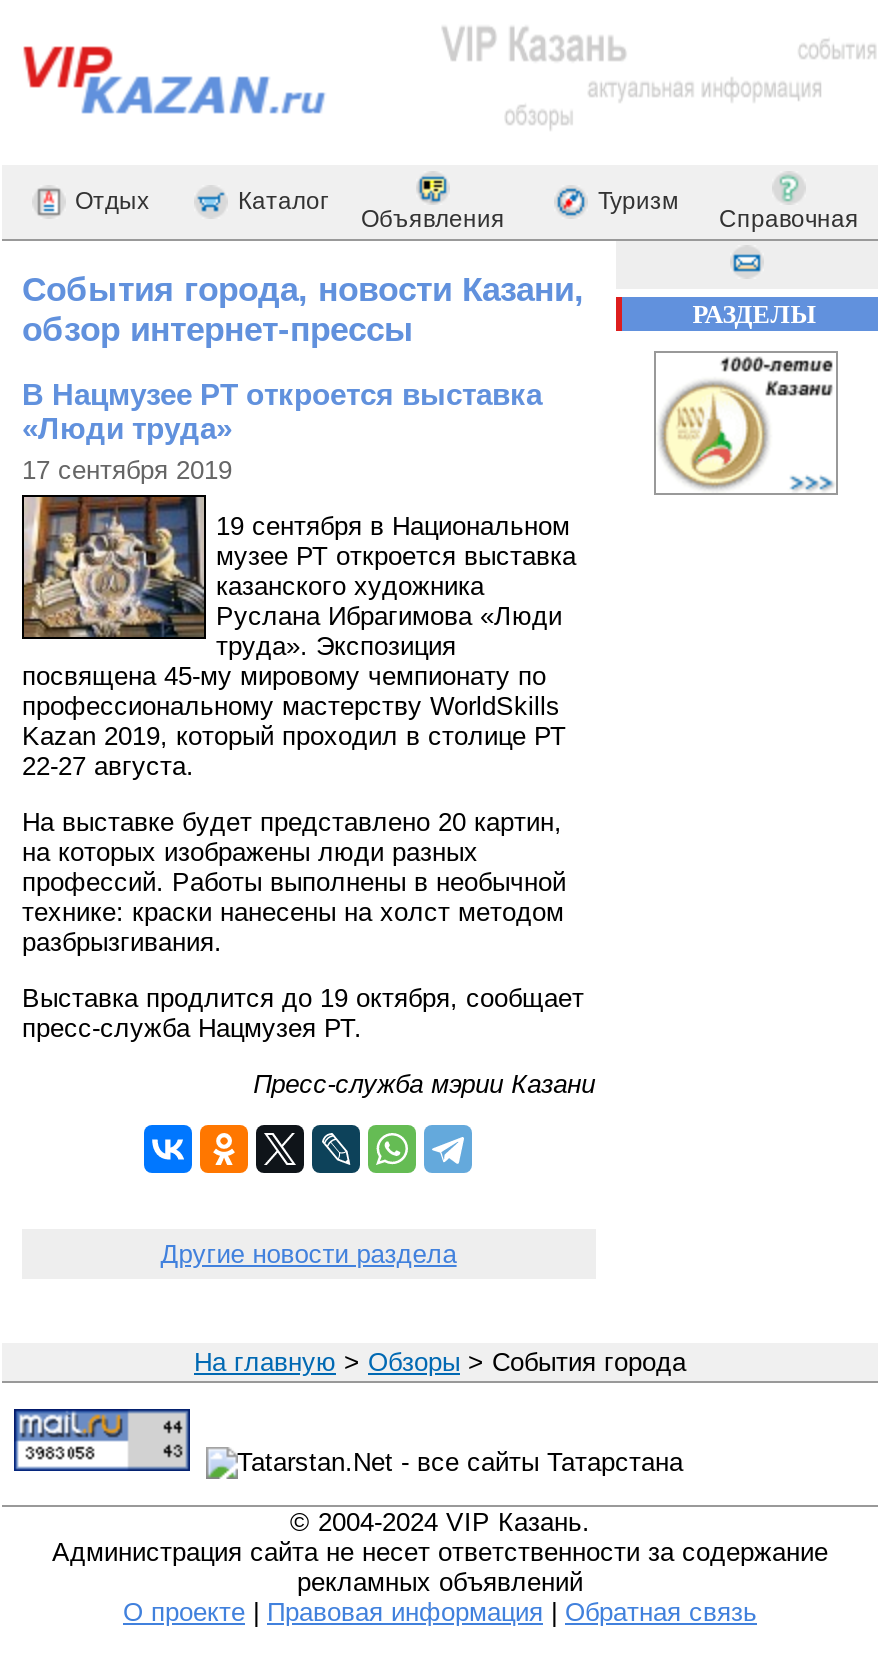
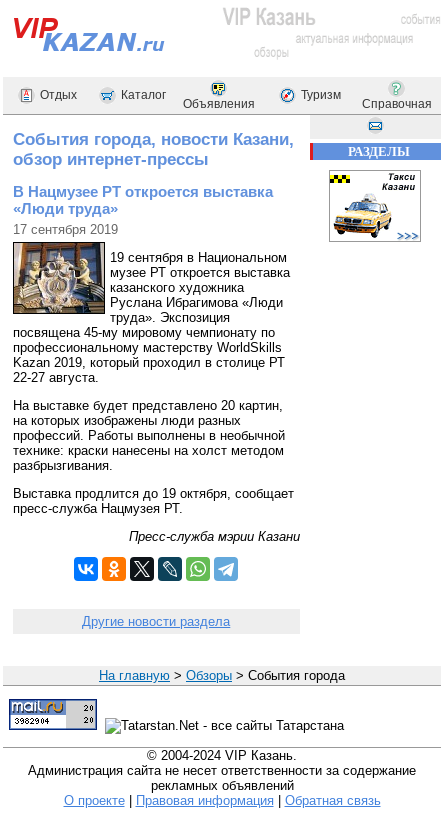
- [image]
+ [image]
